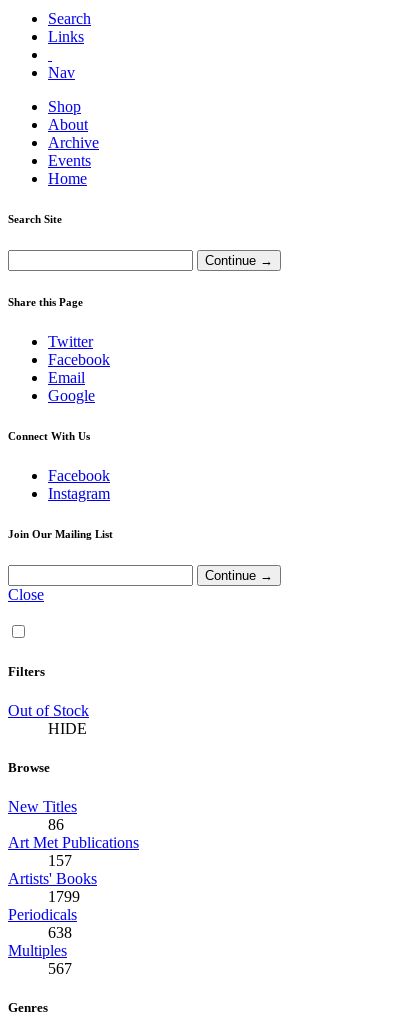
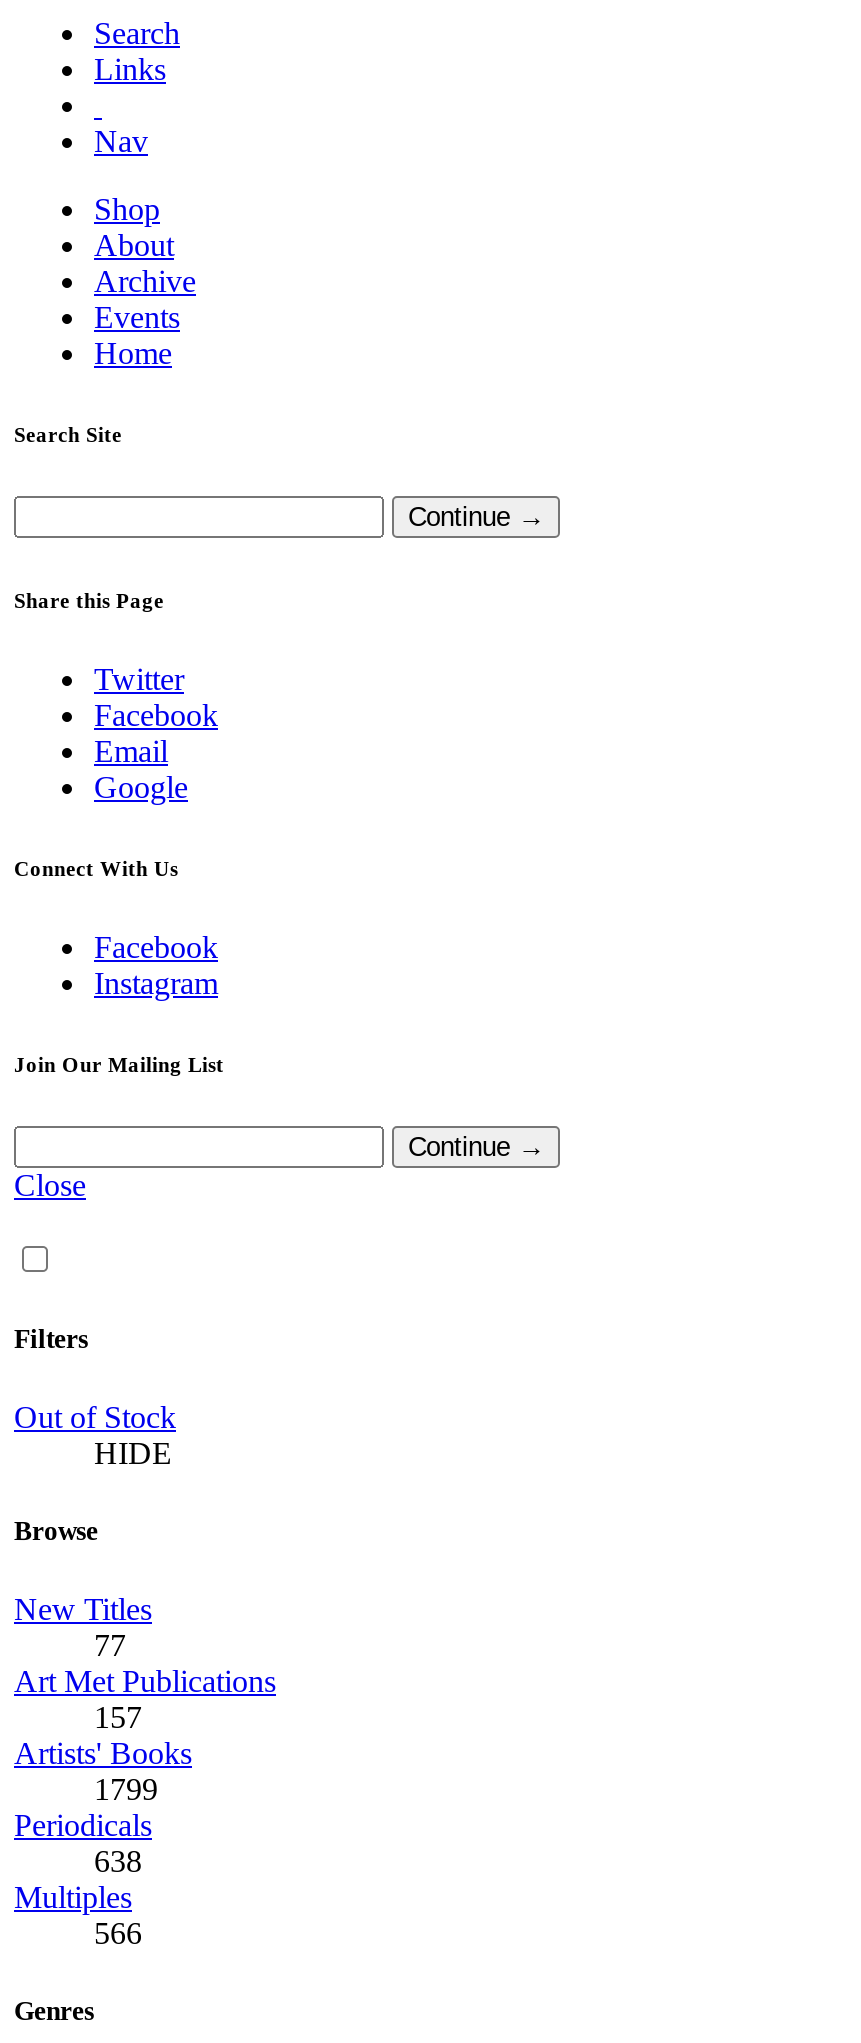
- 86
+ 77

- 567
+ 566
